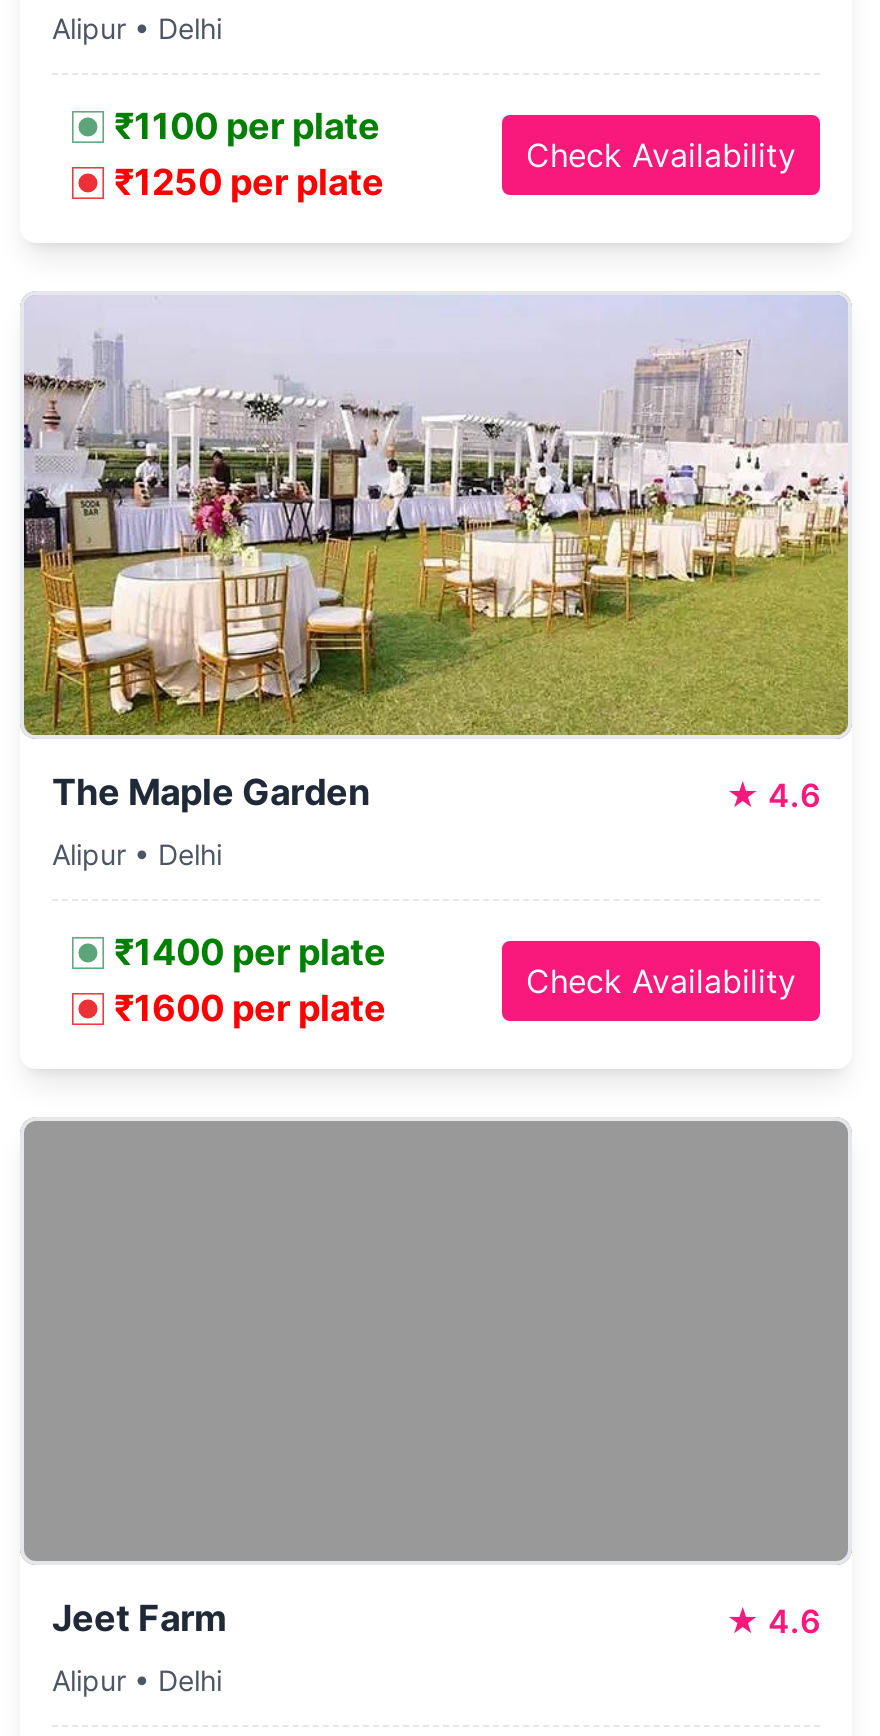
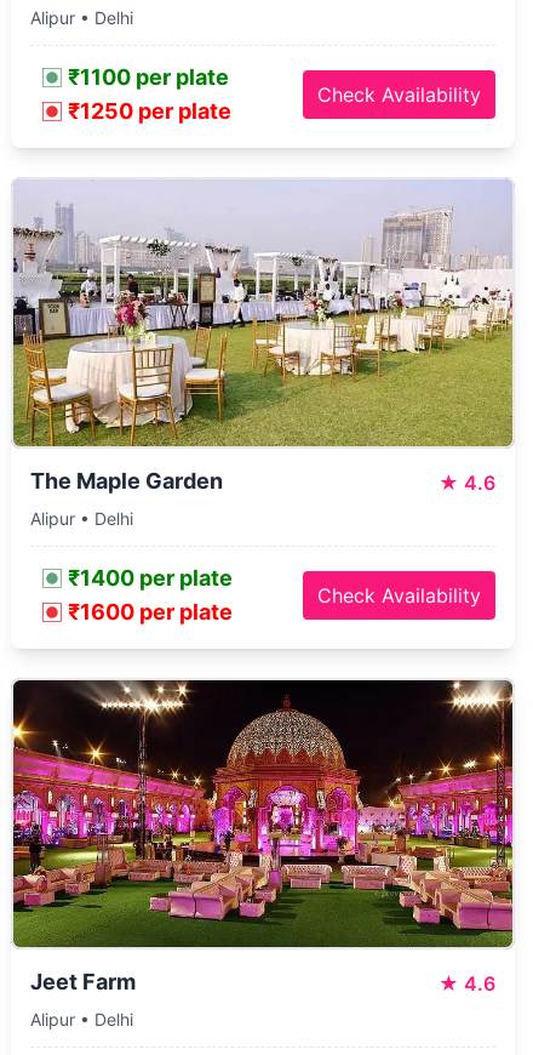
+ [image]
